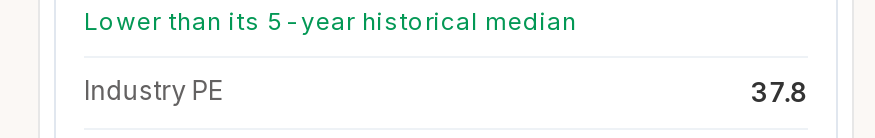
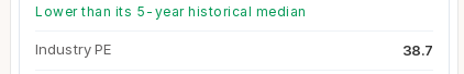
- 37.8
+ 38.7
